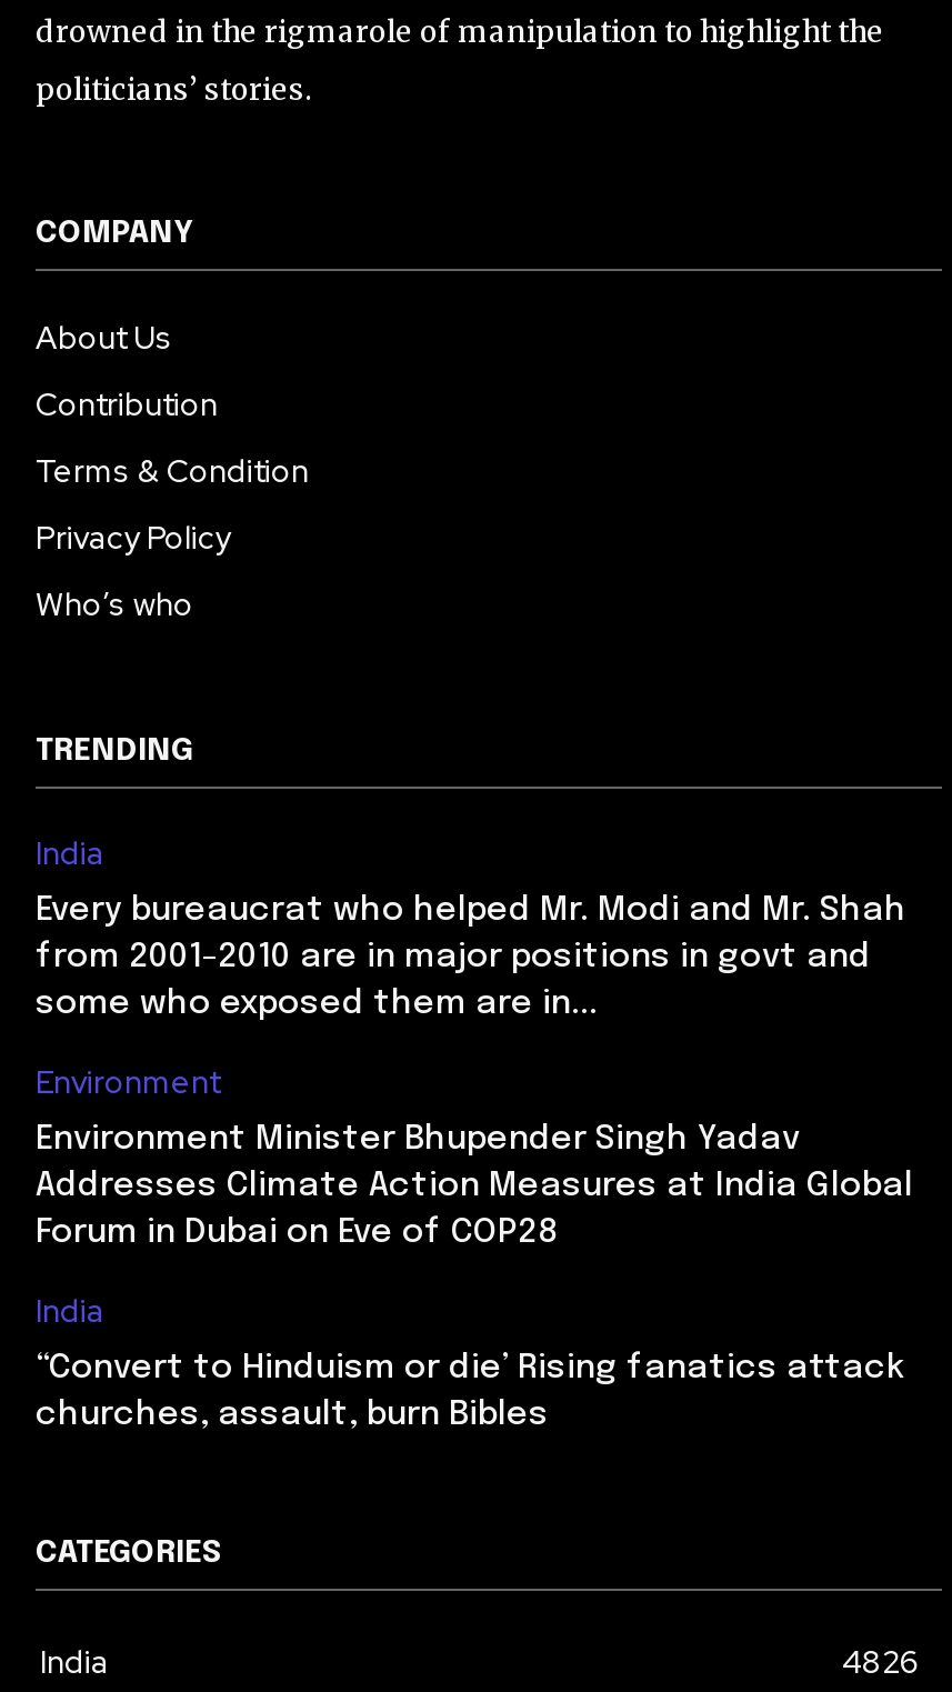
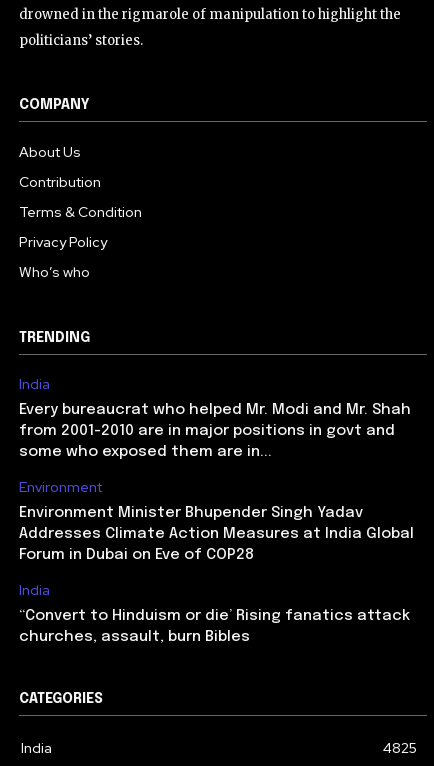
- 4826
+ 4825
